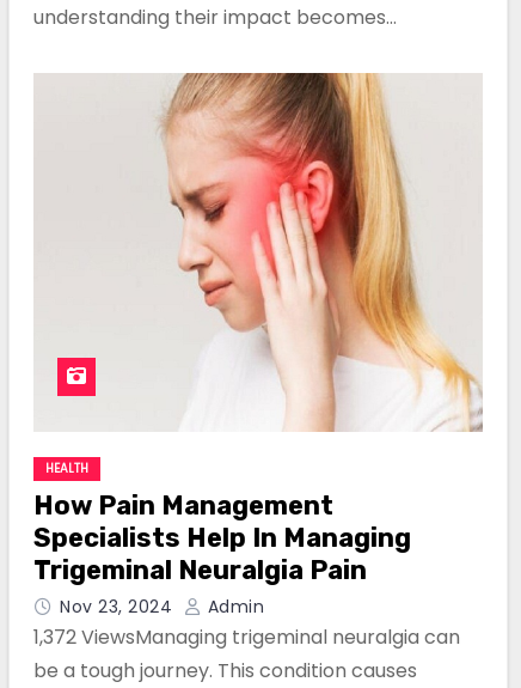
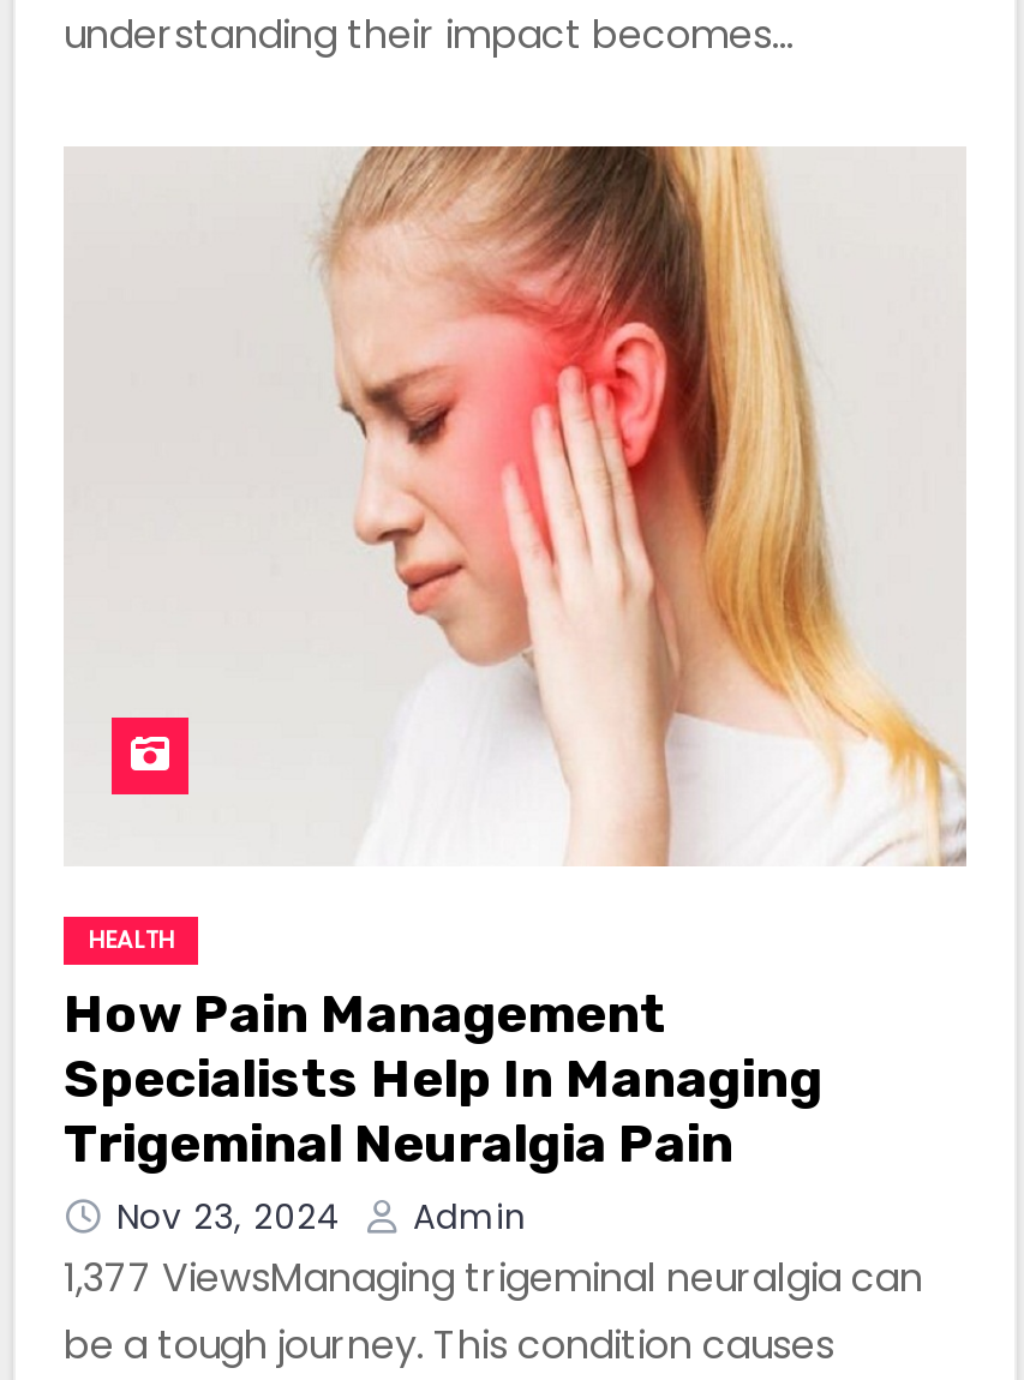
- 1,372 ViewsManaging trigeminal neuralgia can
+ 1,377 ViewsManaging trigeminal neuralgia can
